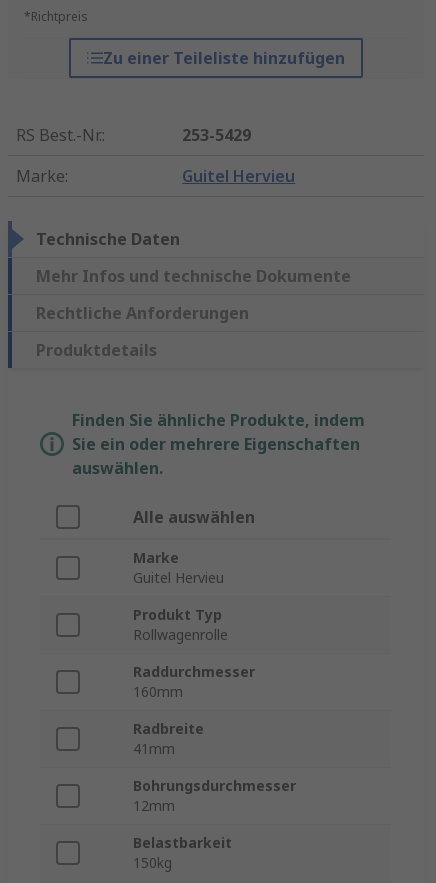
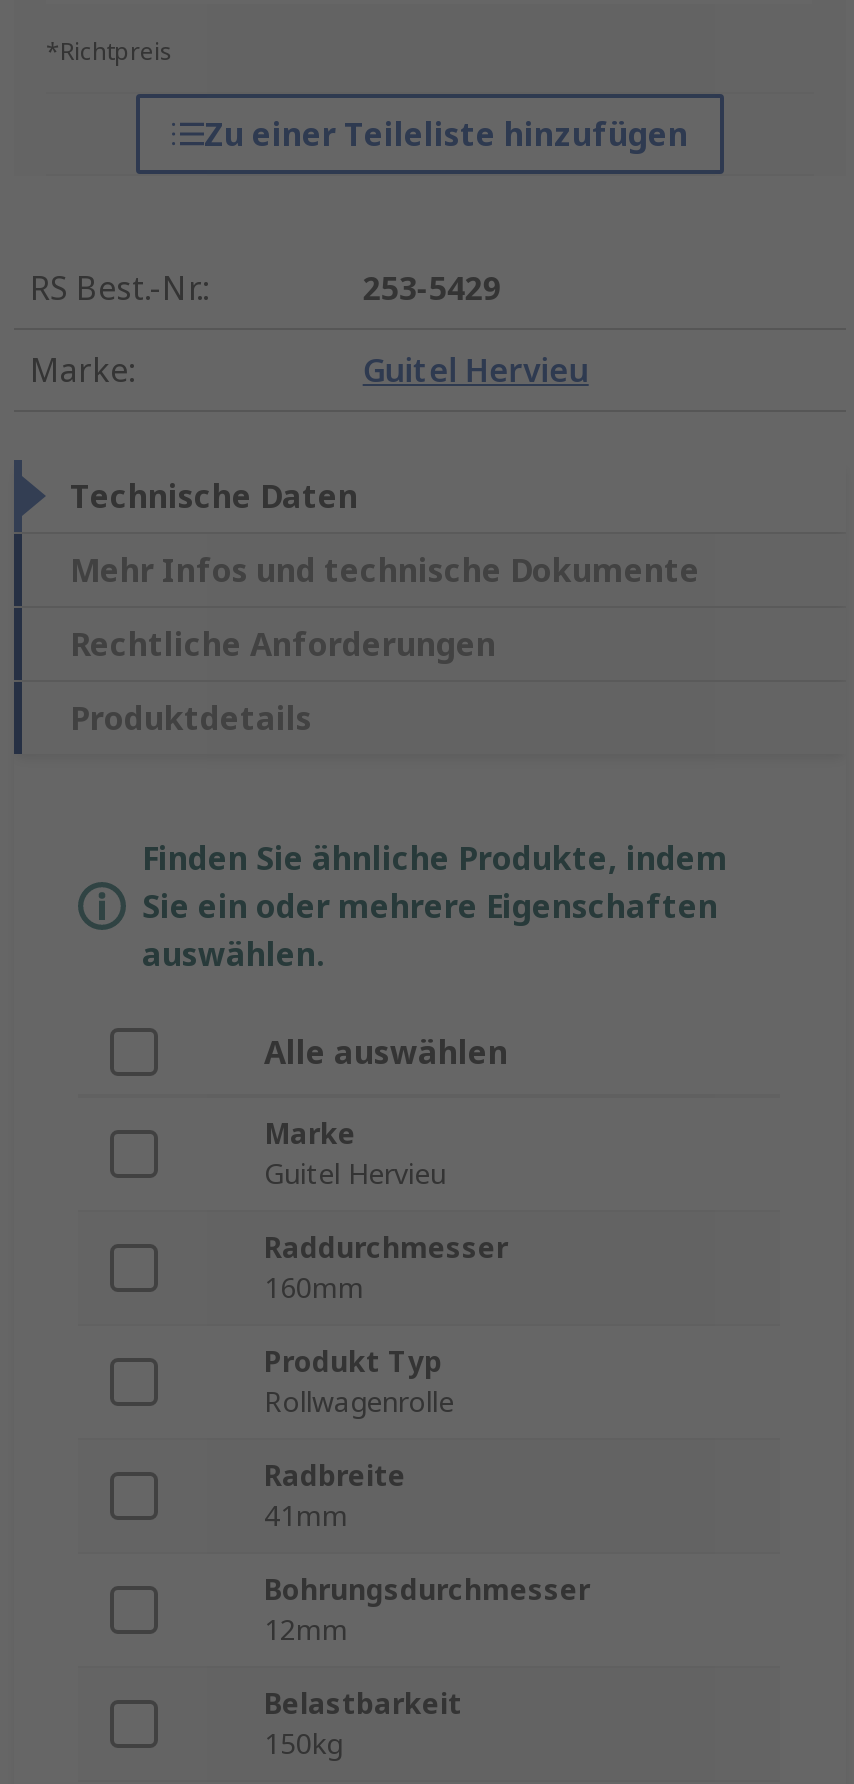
moved down: Produkt Typ | Rollwagenrolle

moved up: Raddurchmesser | 160mm
